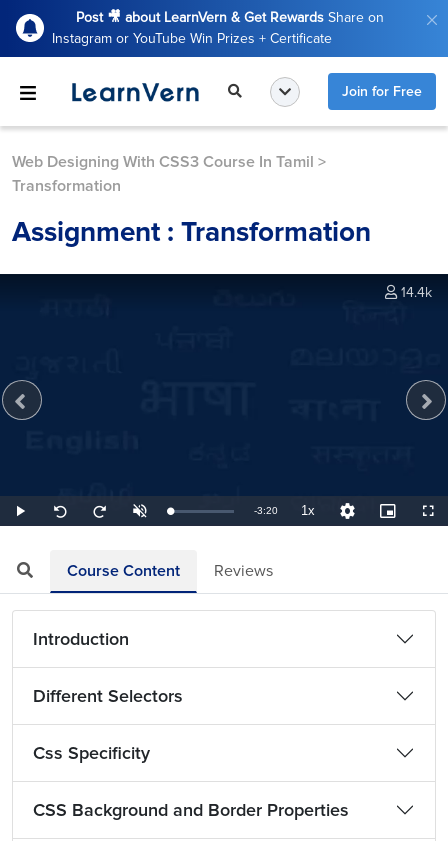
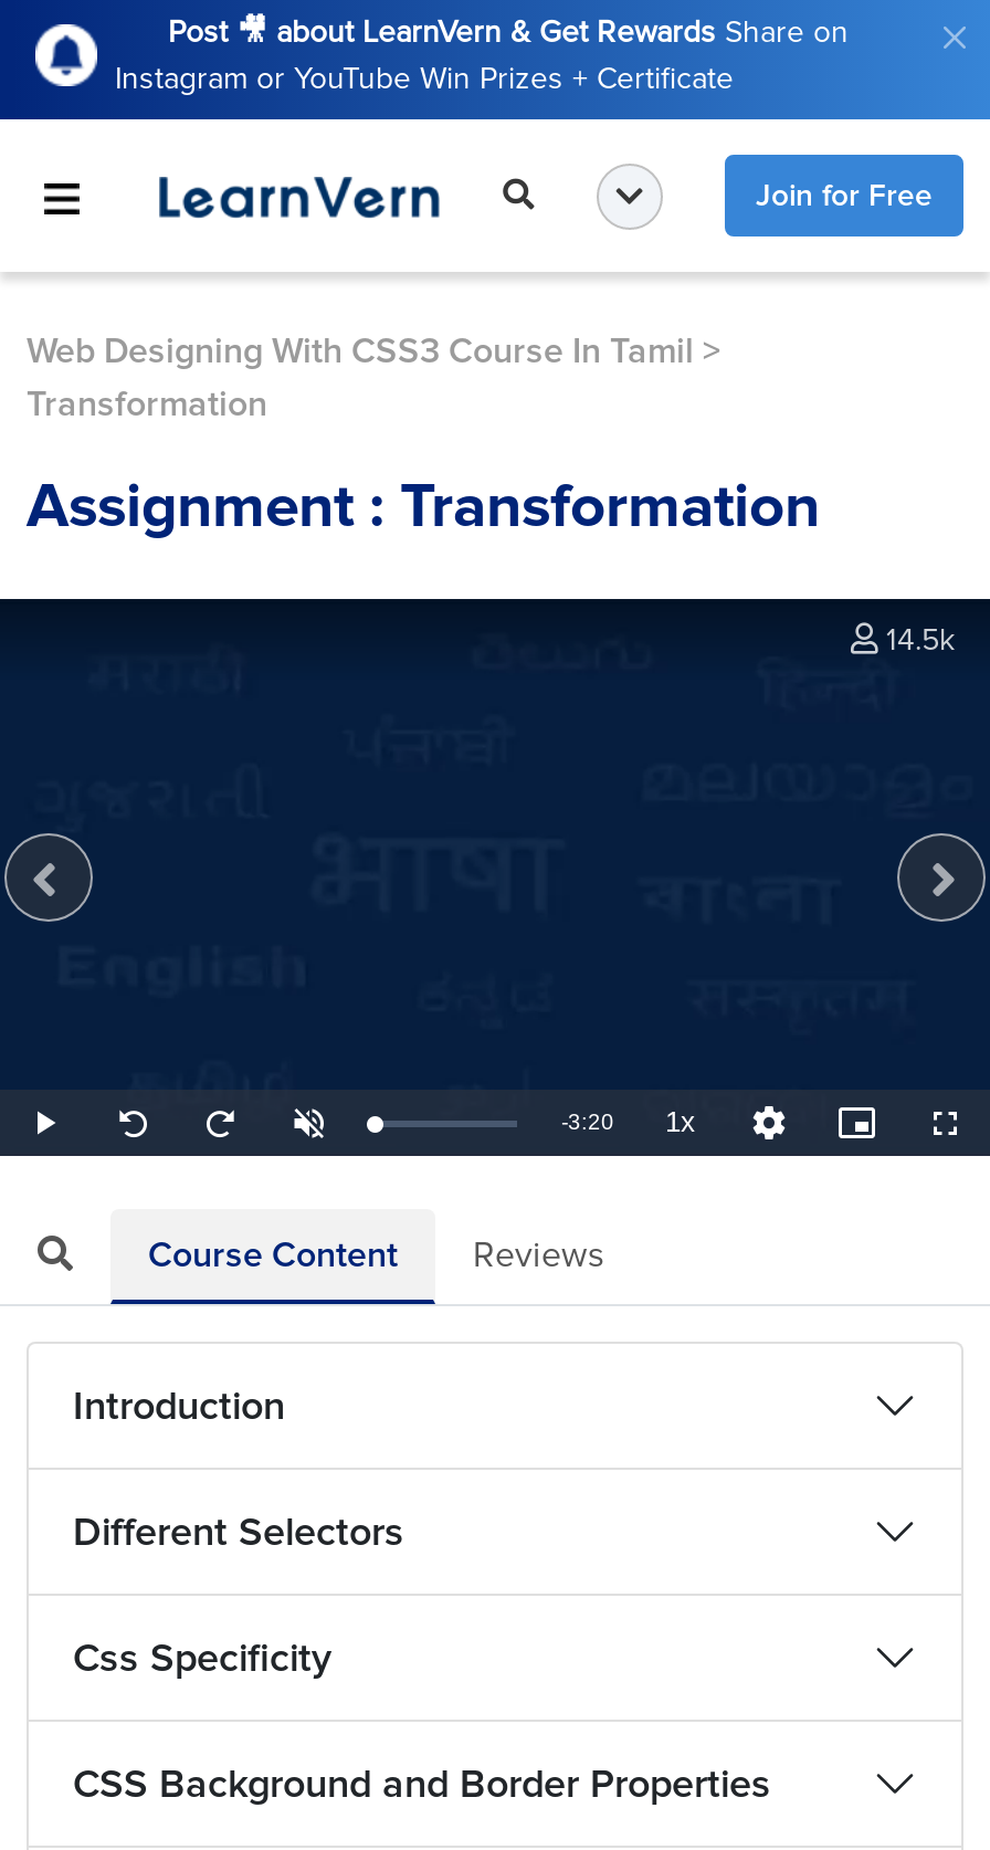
- 14.4k
+ 14.5k
